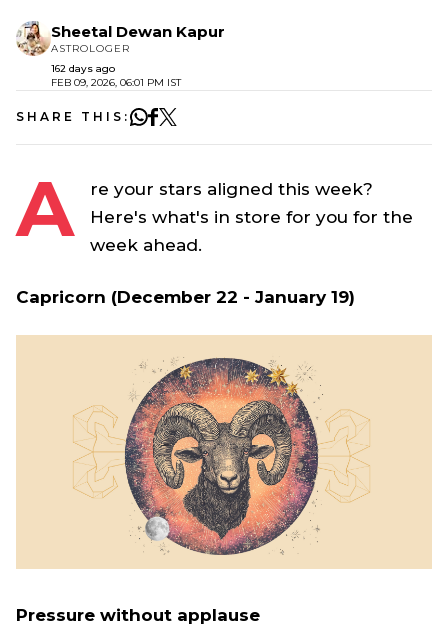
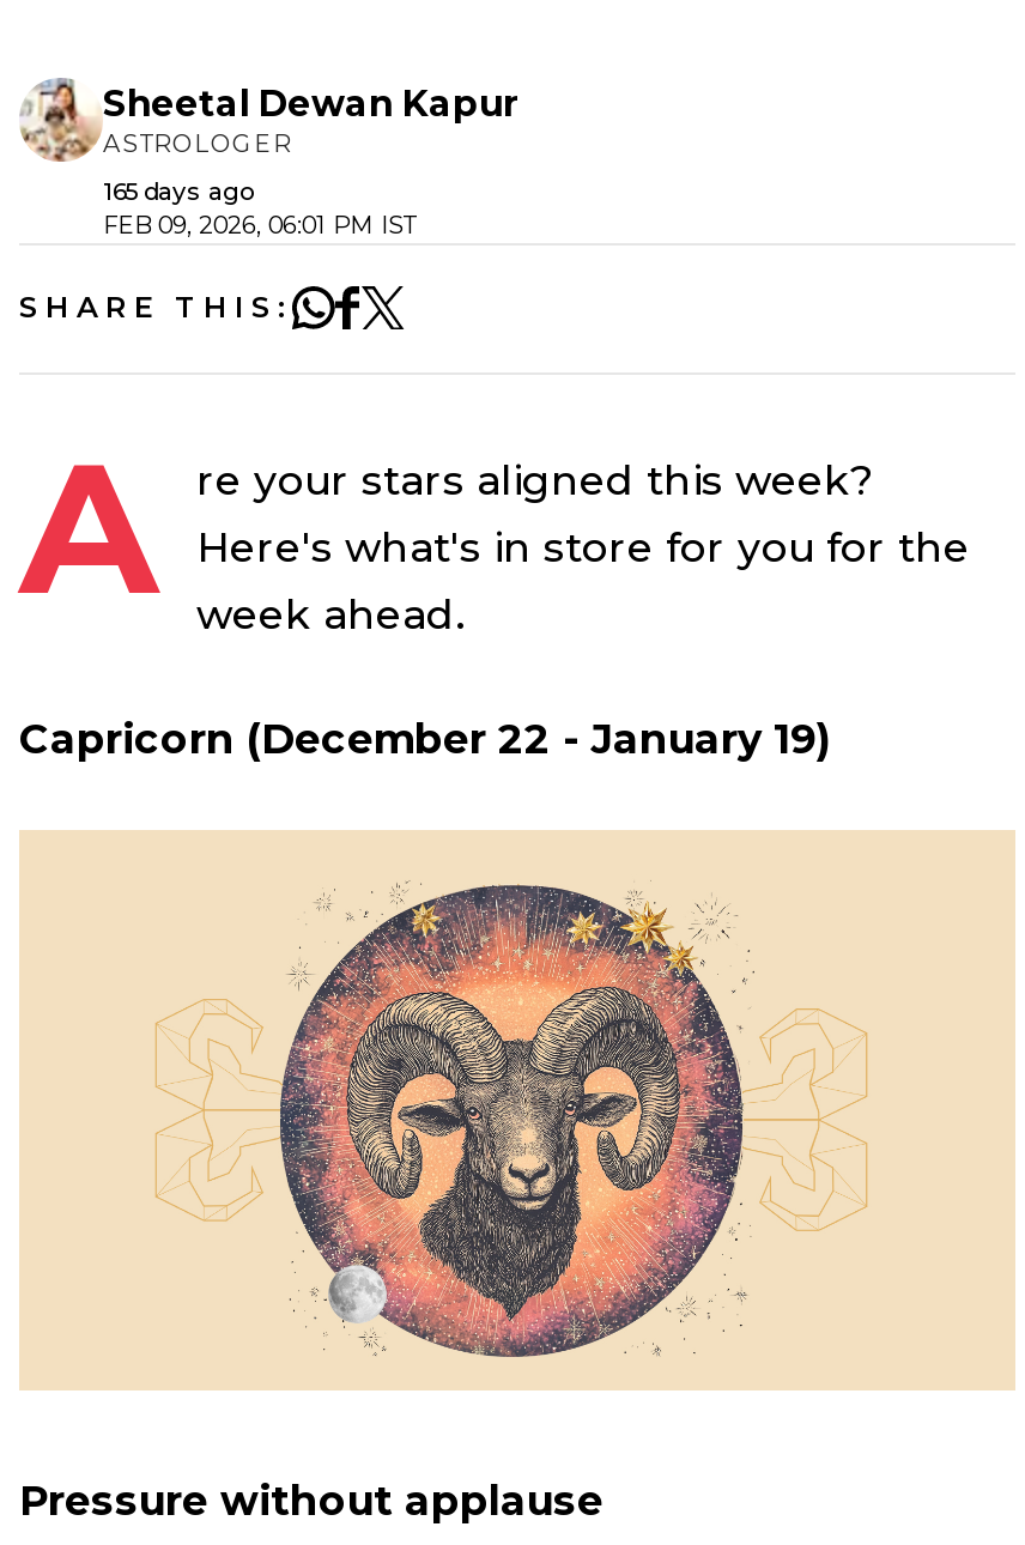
- 162 days ago
+ 165 days ago
